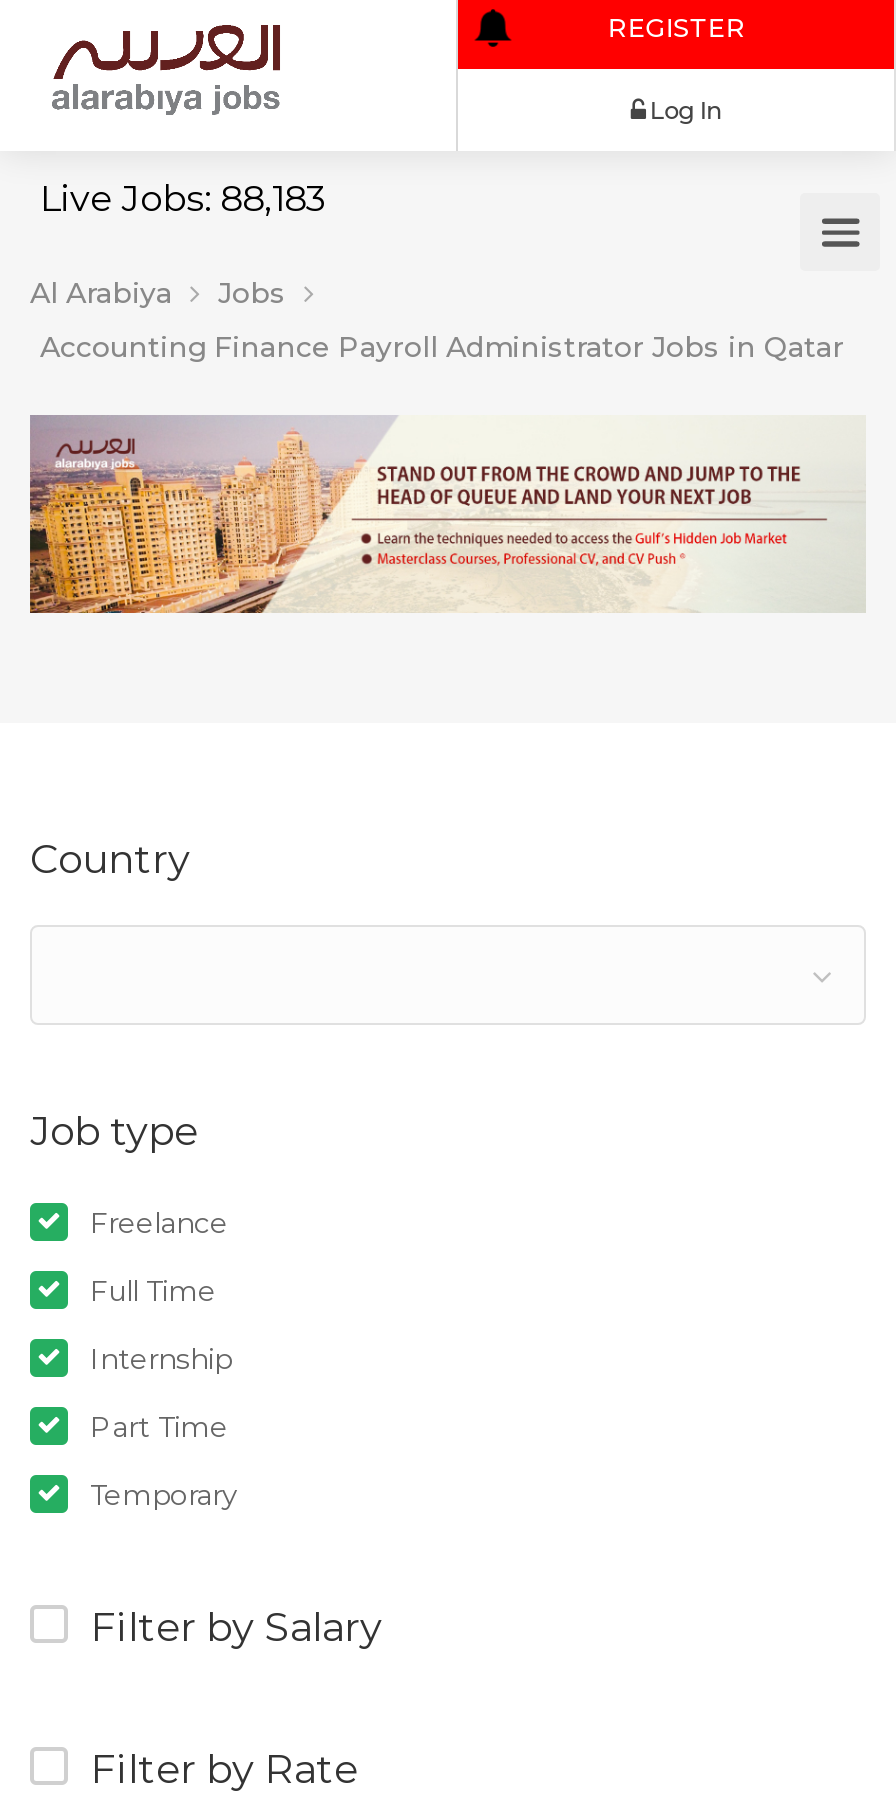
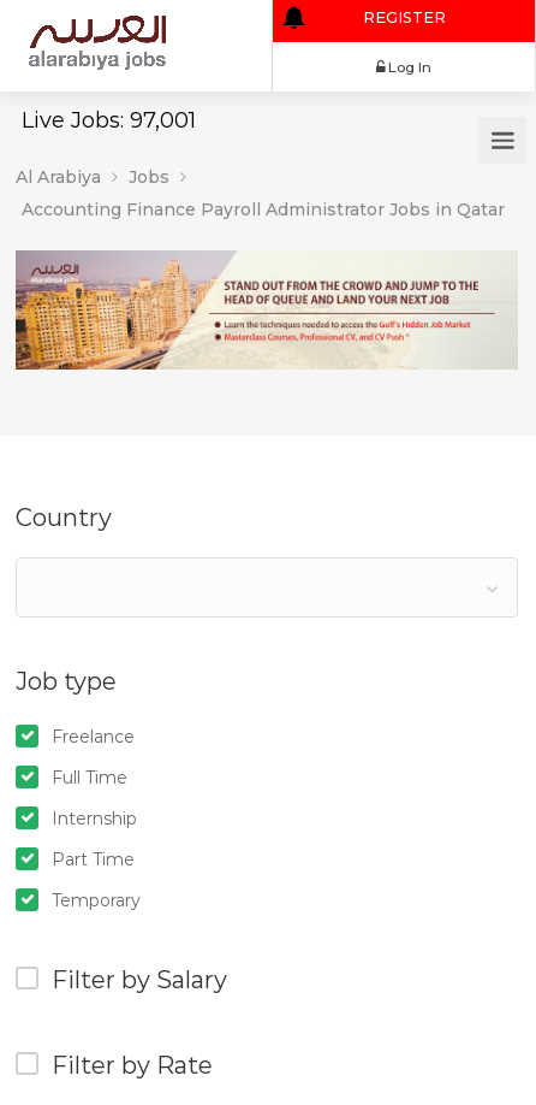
- Live Jobs: 88,183
+ Live Jobs: 97,001
